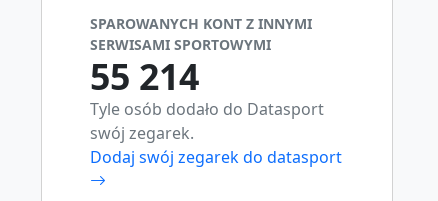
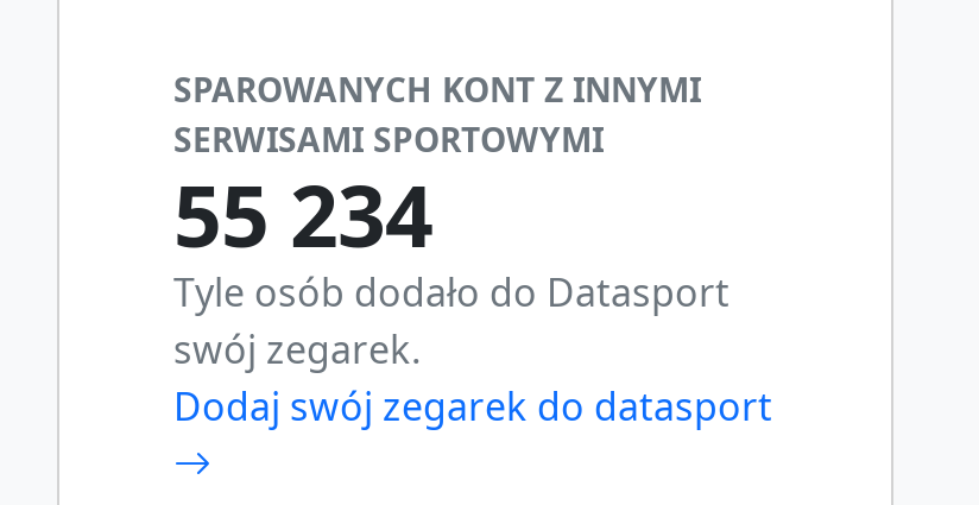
- 55 214
+ 55 234
